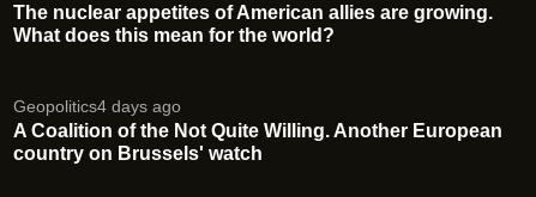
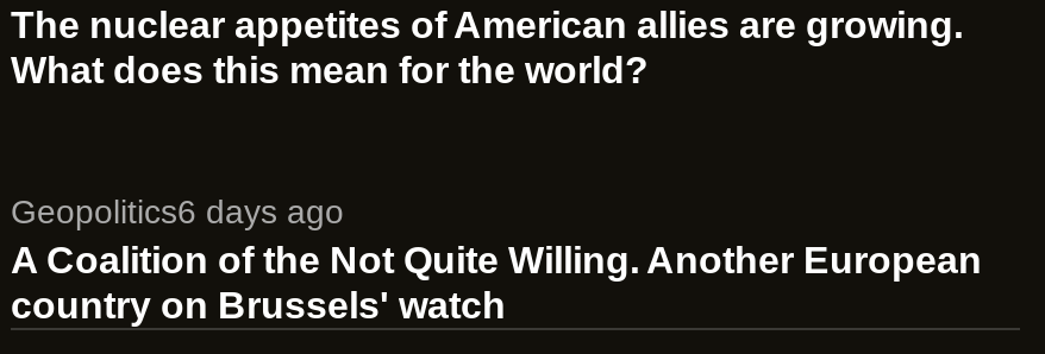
- Geopolitics4 days ago
+ Geopolitics6 days ago
